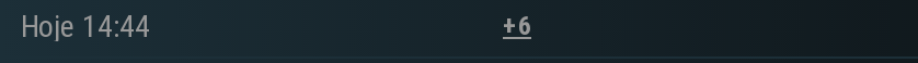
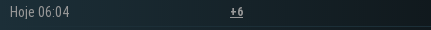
- Hoje 14:44
+ Hoje 06:04
